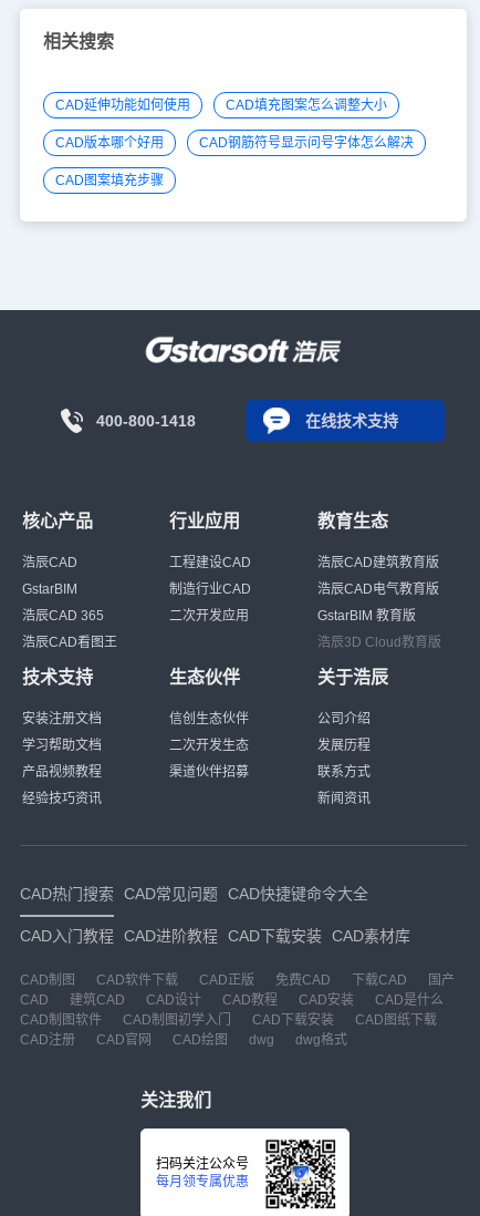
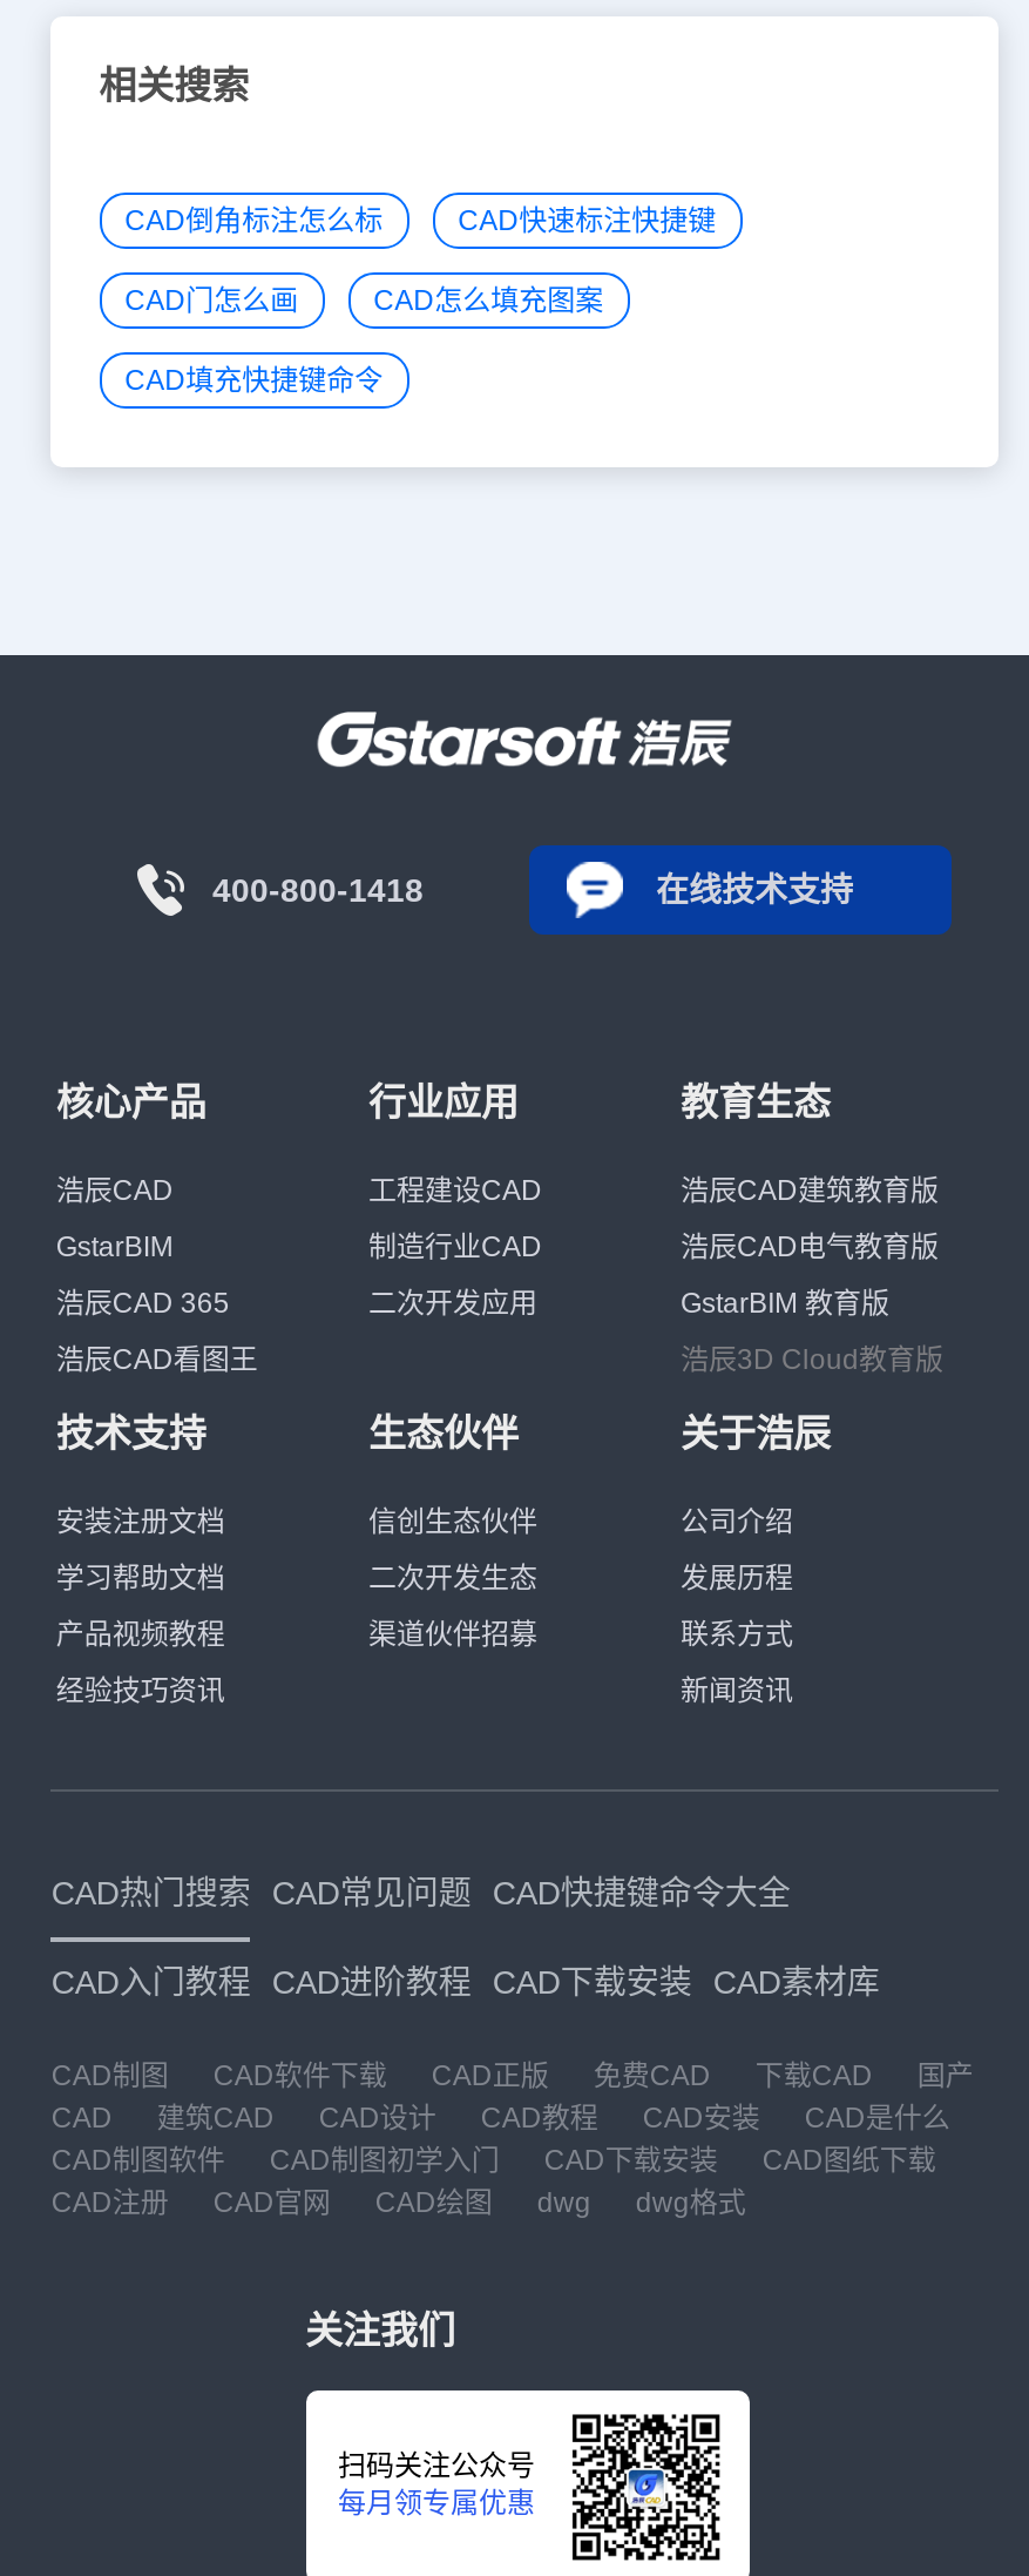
- CAD延伸功能如何使用
- CAD填充图案怎么调整大小
+ CAD倒角标注怎么标
+ CAD快速标注快捷键

- CAD版本哪个好用
- CAD钢筋符号显示问号字体怎么解决
+ CAD门怎么画
+ CAD怎么填充图案

- CAD图案填充步骤
+ CAD填充快捷键命令
